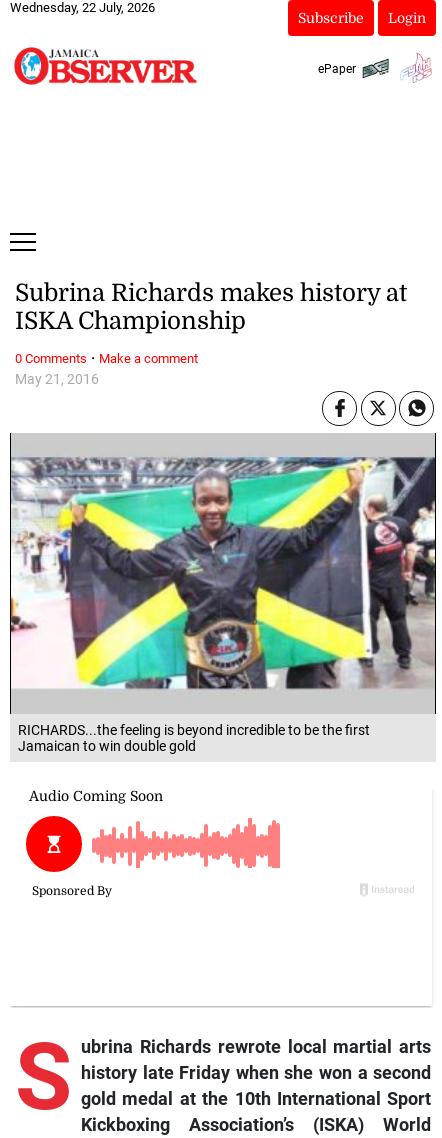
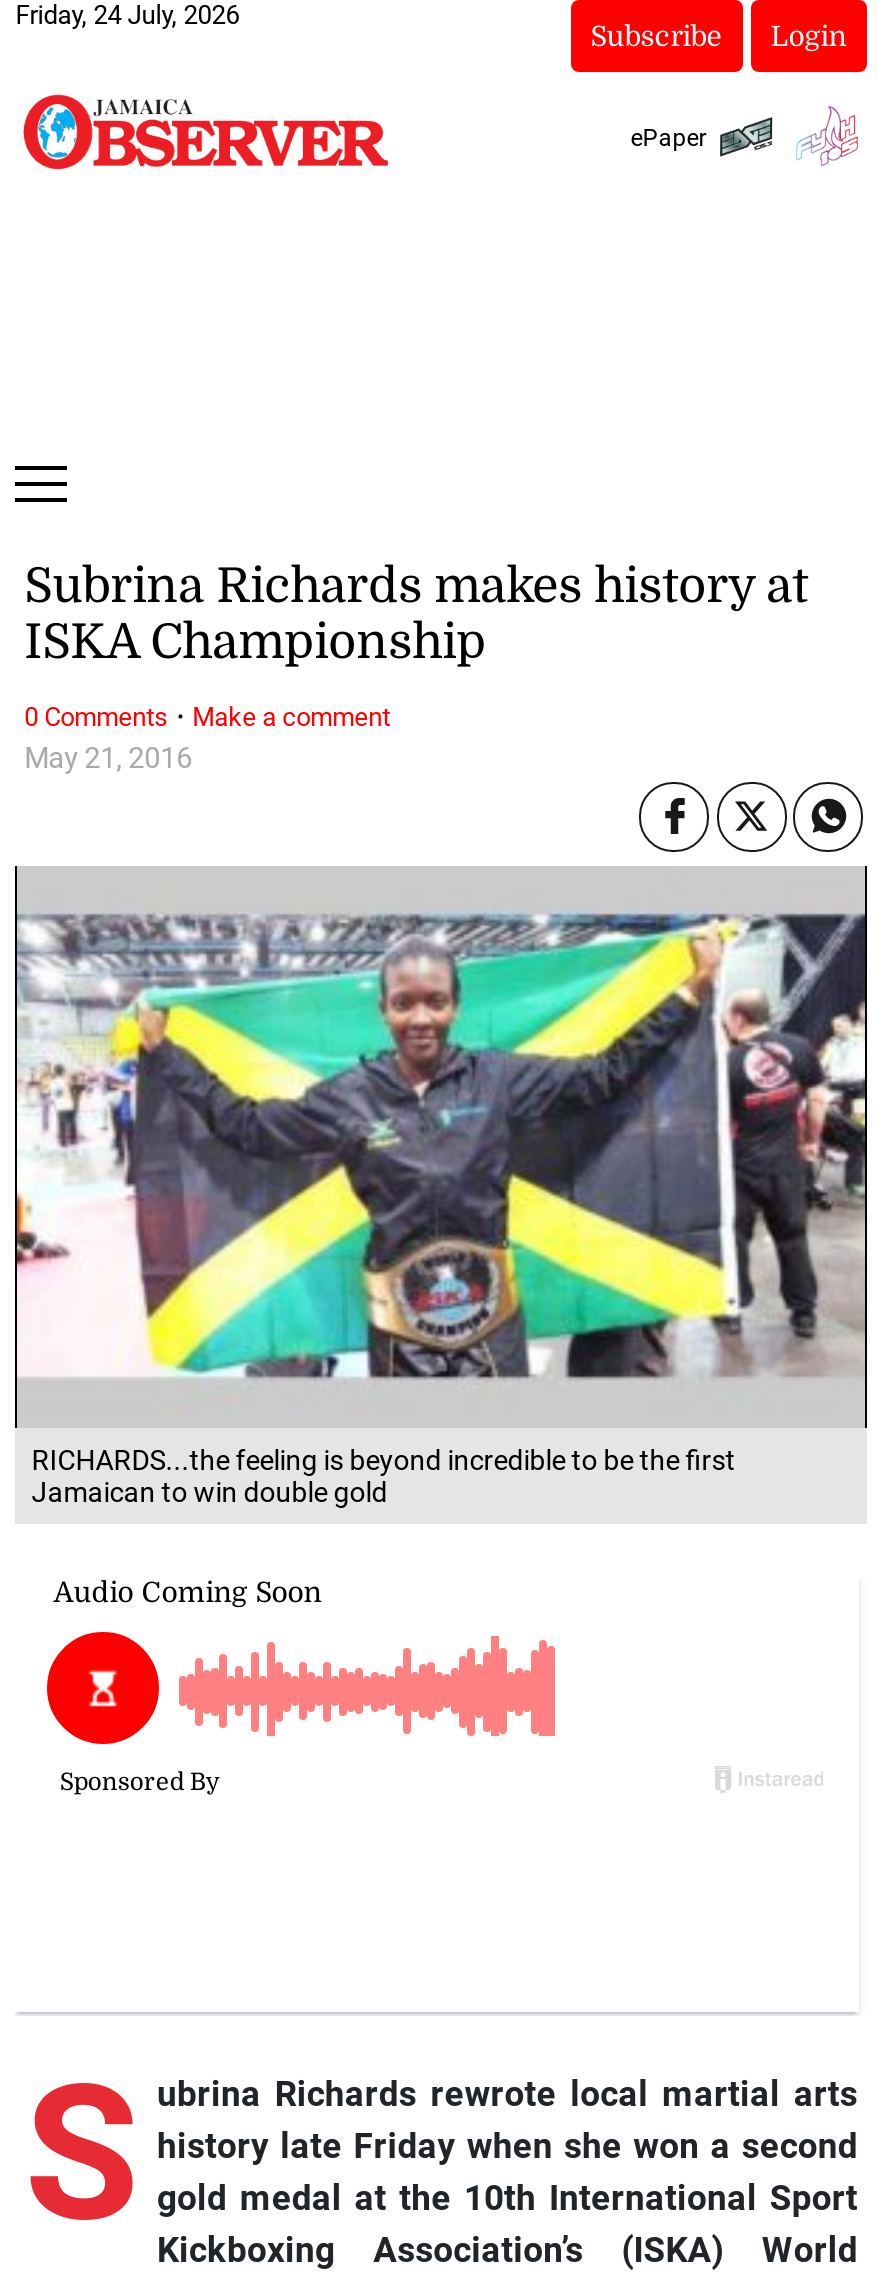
- Wednesday, 22 July, 2026
+ Friday, 24 July, 2026
